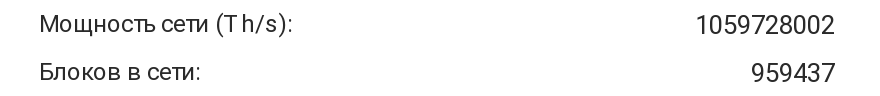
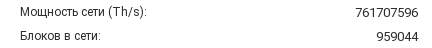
- 1059728002
+ 761707596

- 959437
+ 959044
